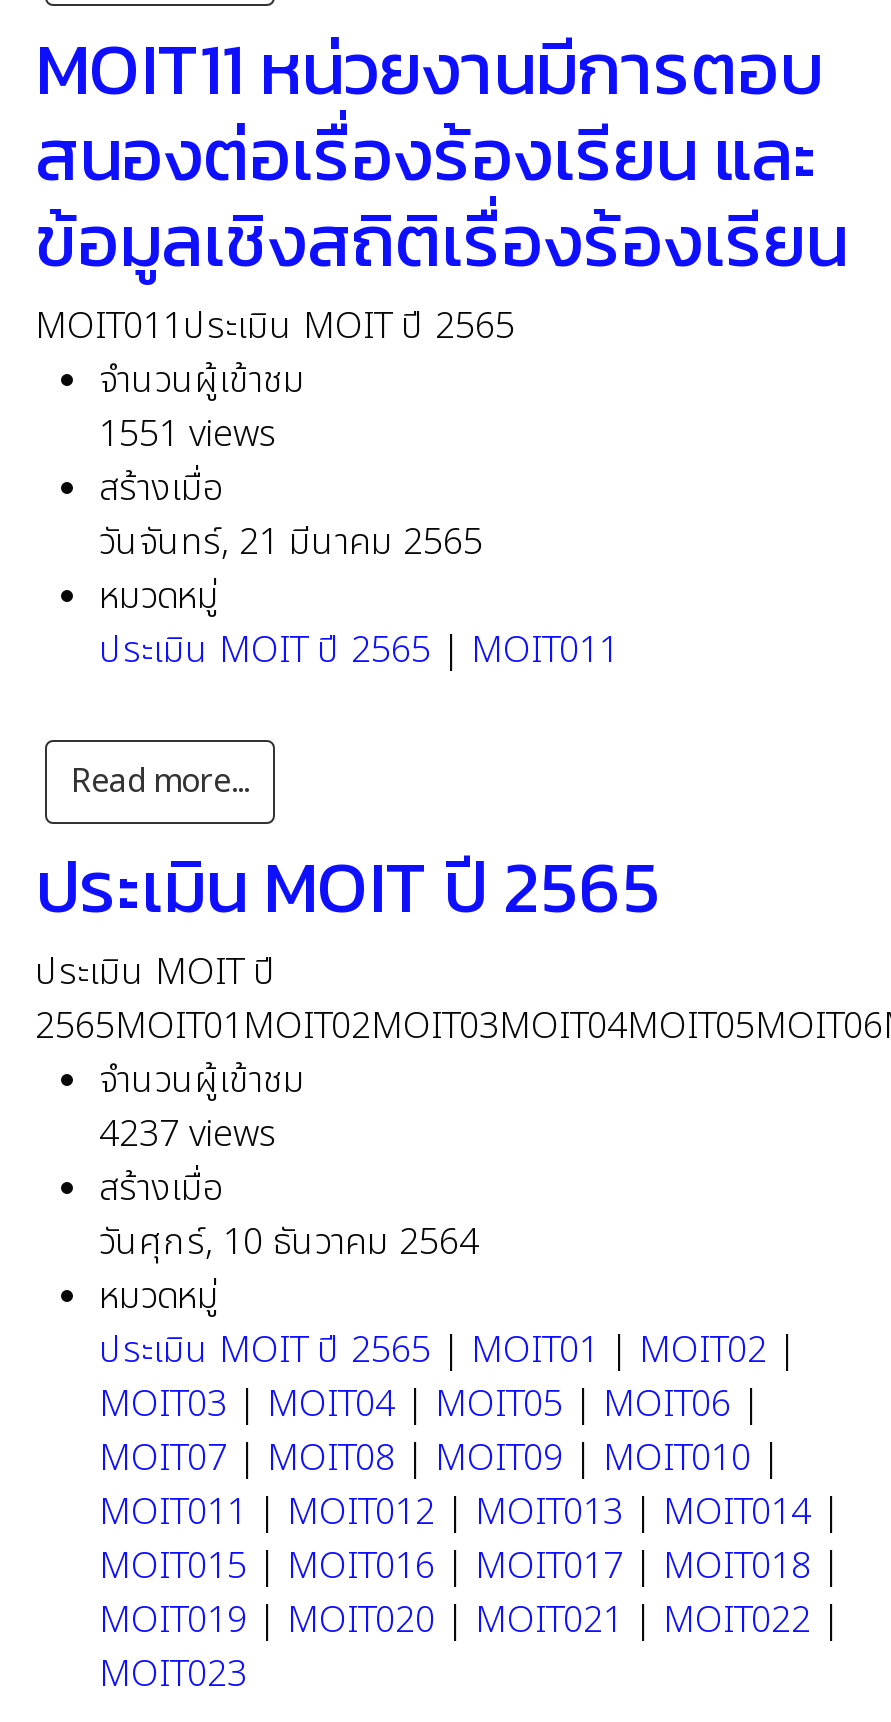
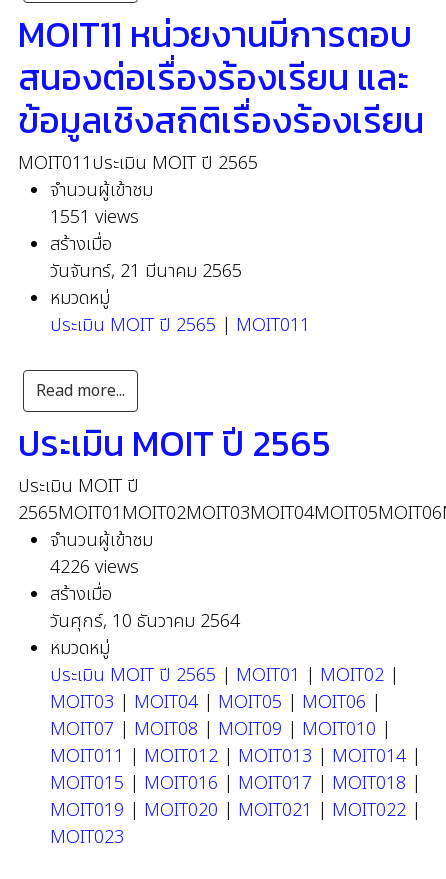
- 4237 views
+ 4226 views
